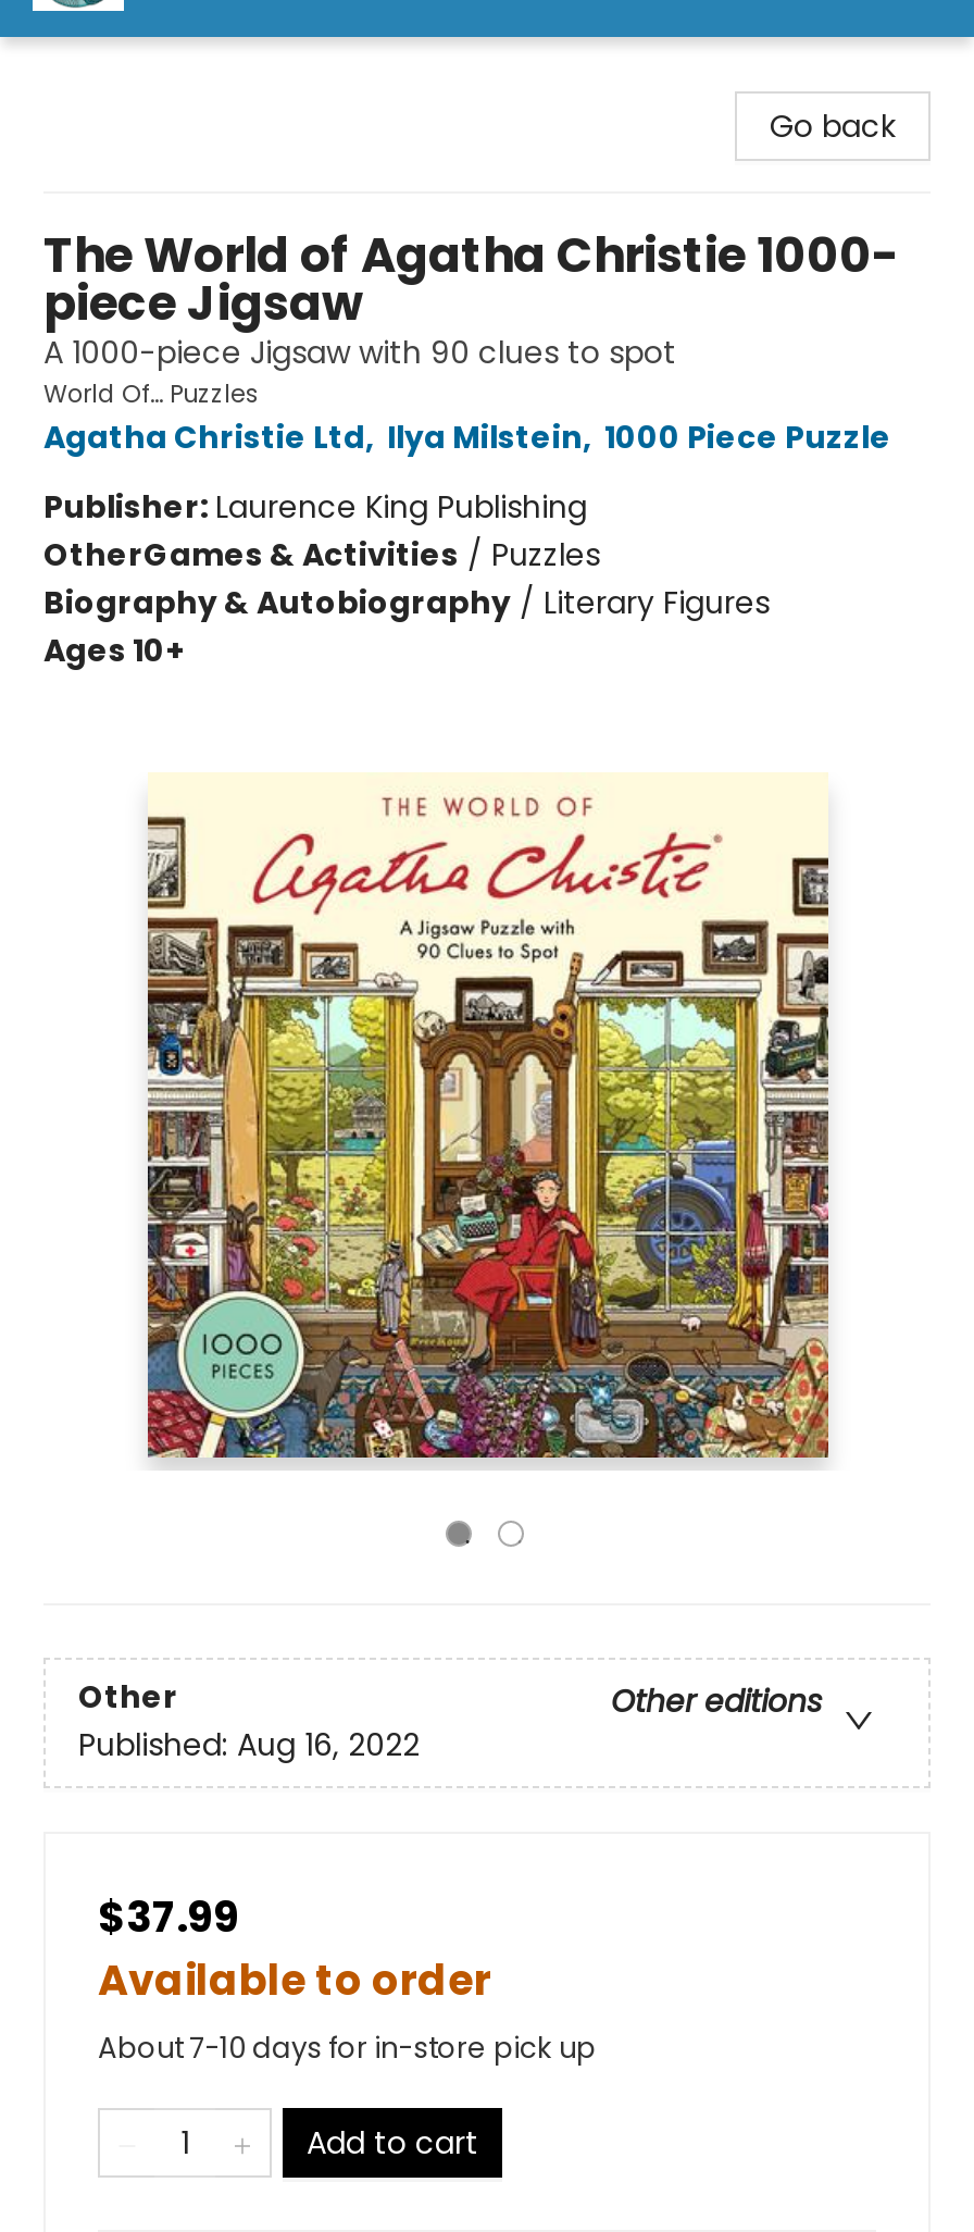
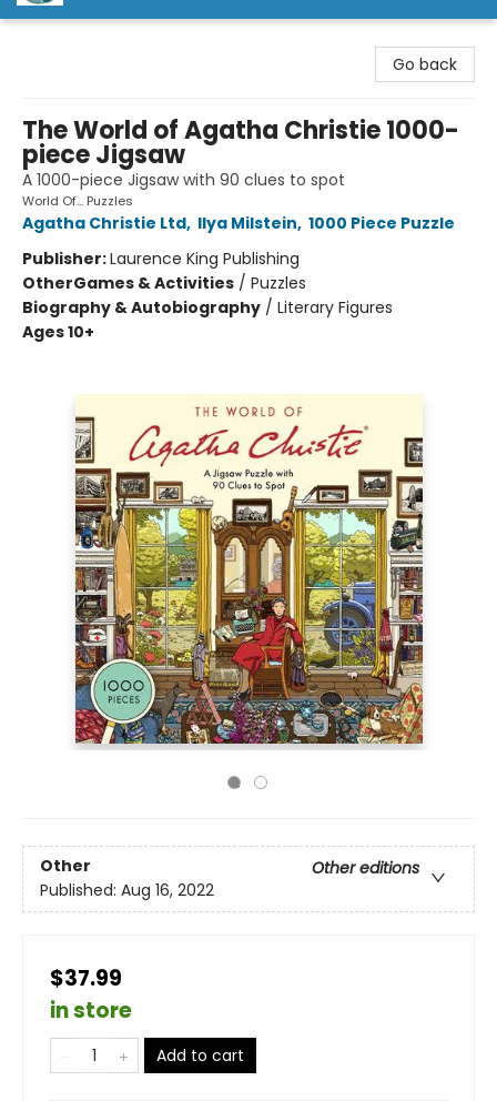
- Available to order
- About 7-10 days for in-store pick up
+ in store
